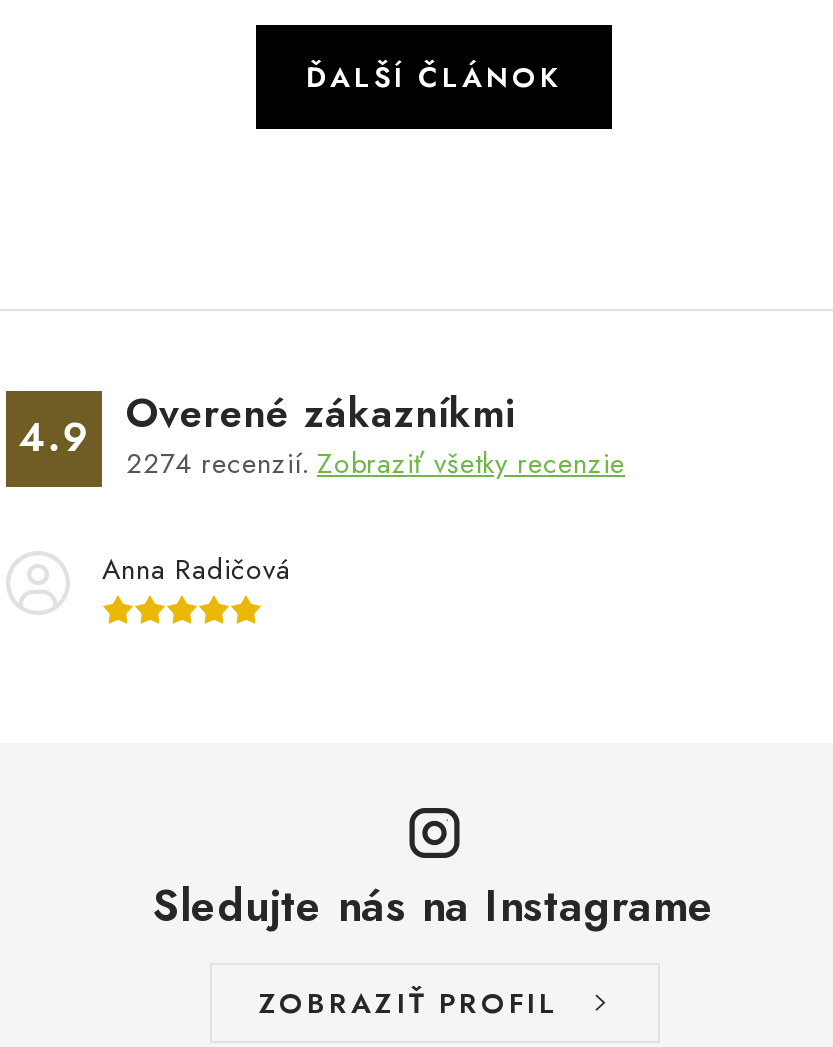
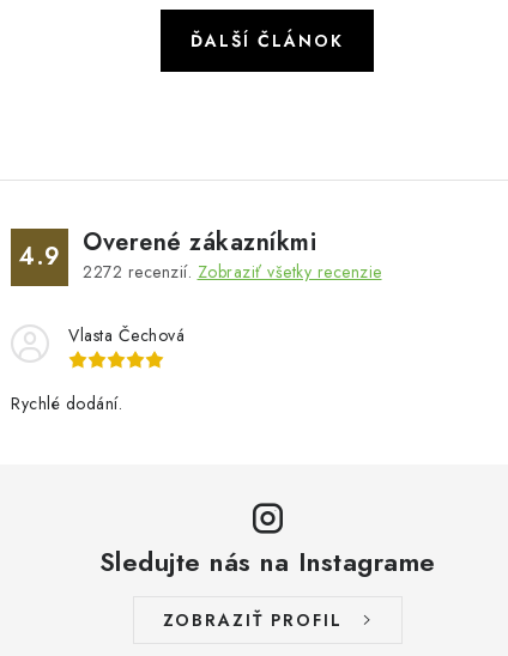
- 2274 recenzií. Zobraziť všetky recenzie
- Anna Radičová
+ 2272 recenzií. Zobraziť všetky recenzie
+ Vlasta Čechová
+ Rychlé dodání.
